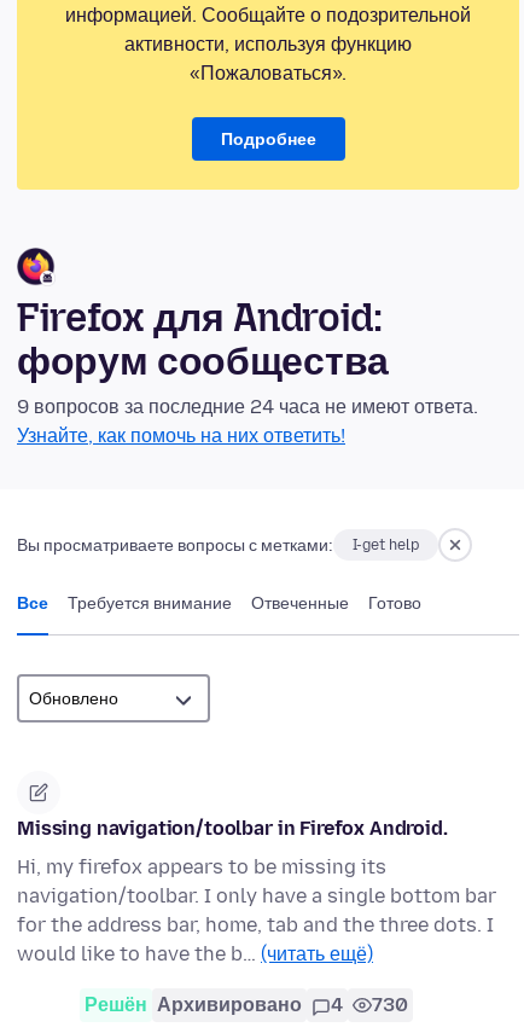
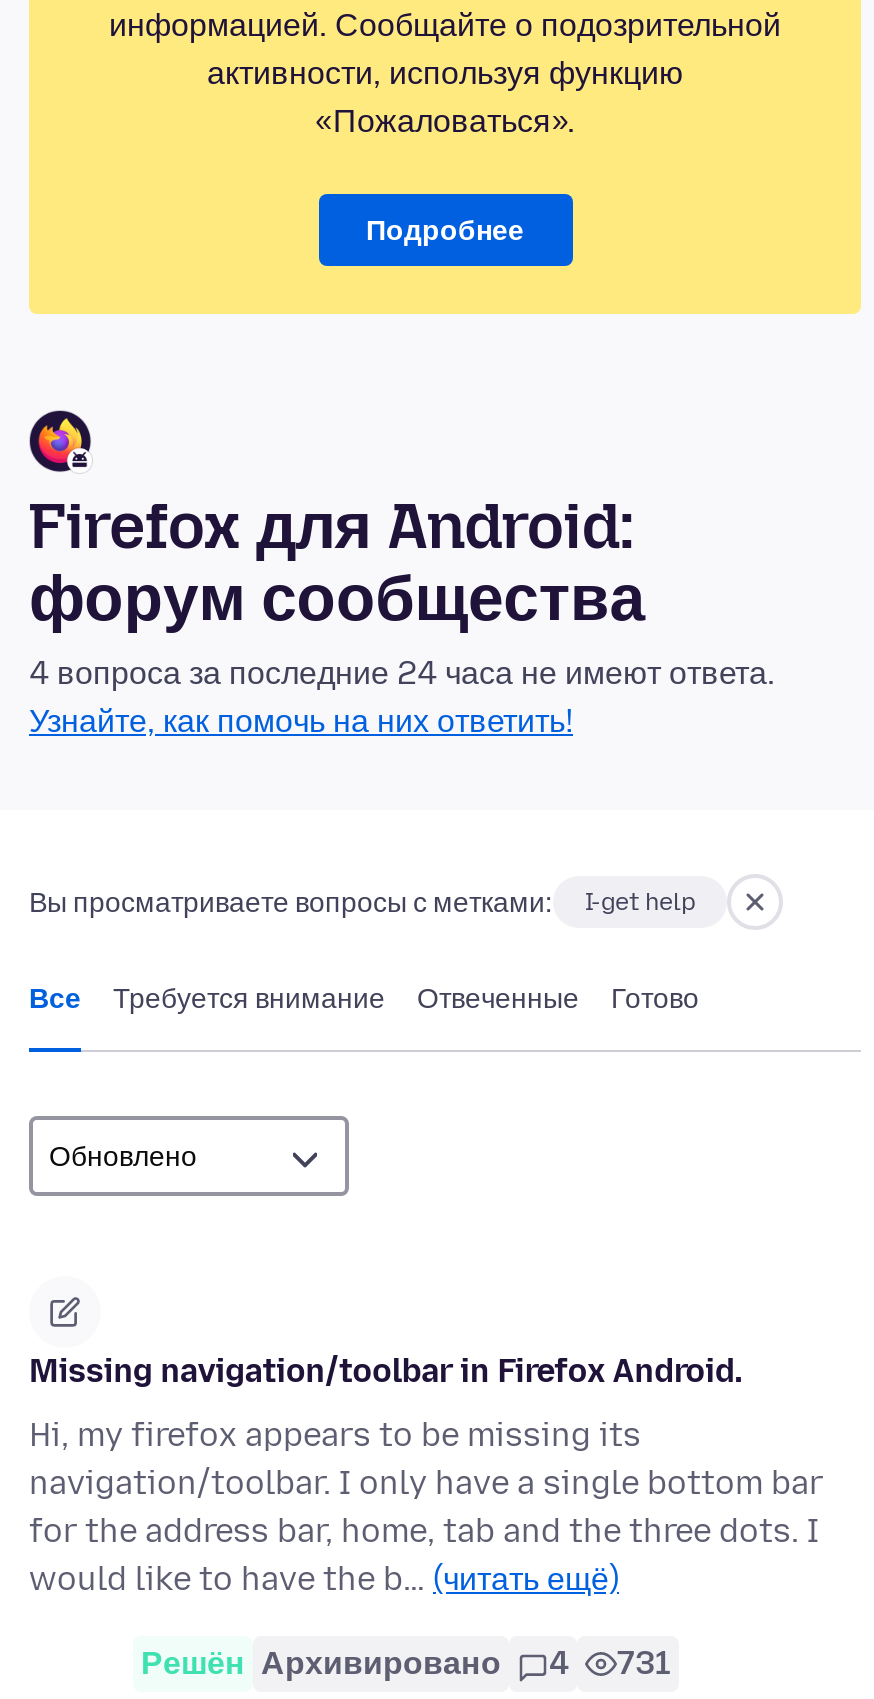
- 9 вопросов за последние 24 часа не имеют ответа.
+ 4 вопроса за последние 24 часа не имеют ответа.

- Решён Архивировано 4 730
+ Решён Архивировано 4 731
